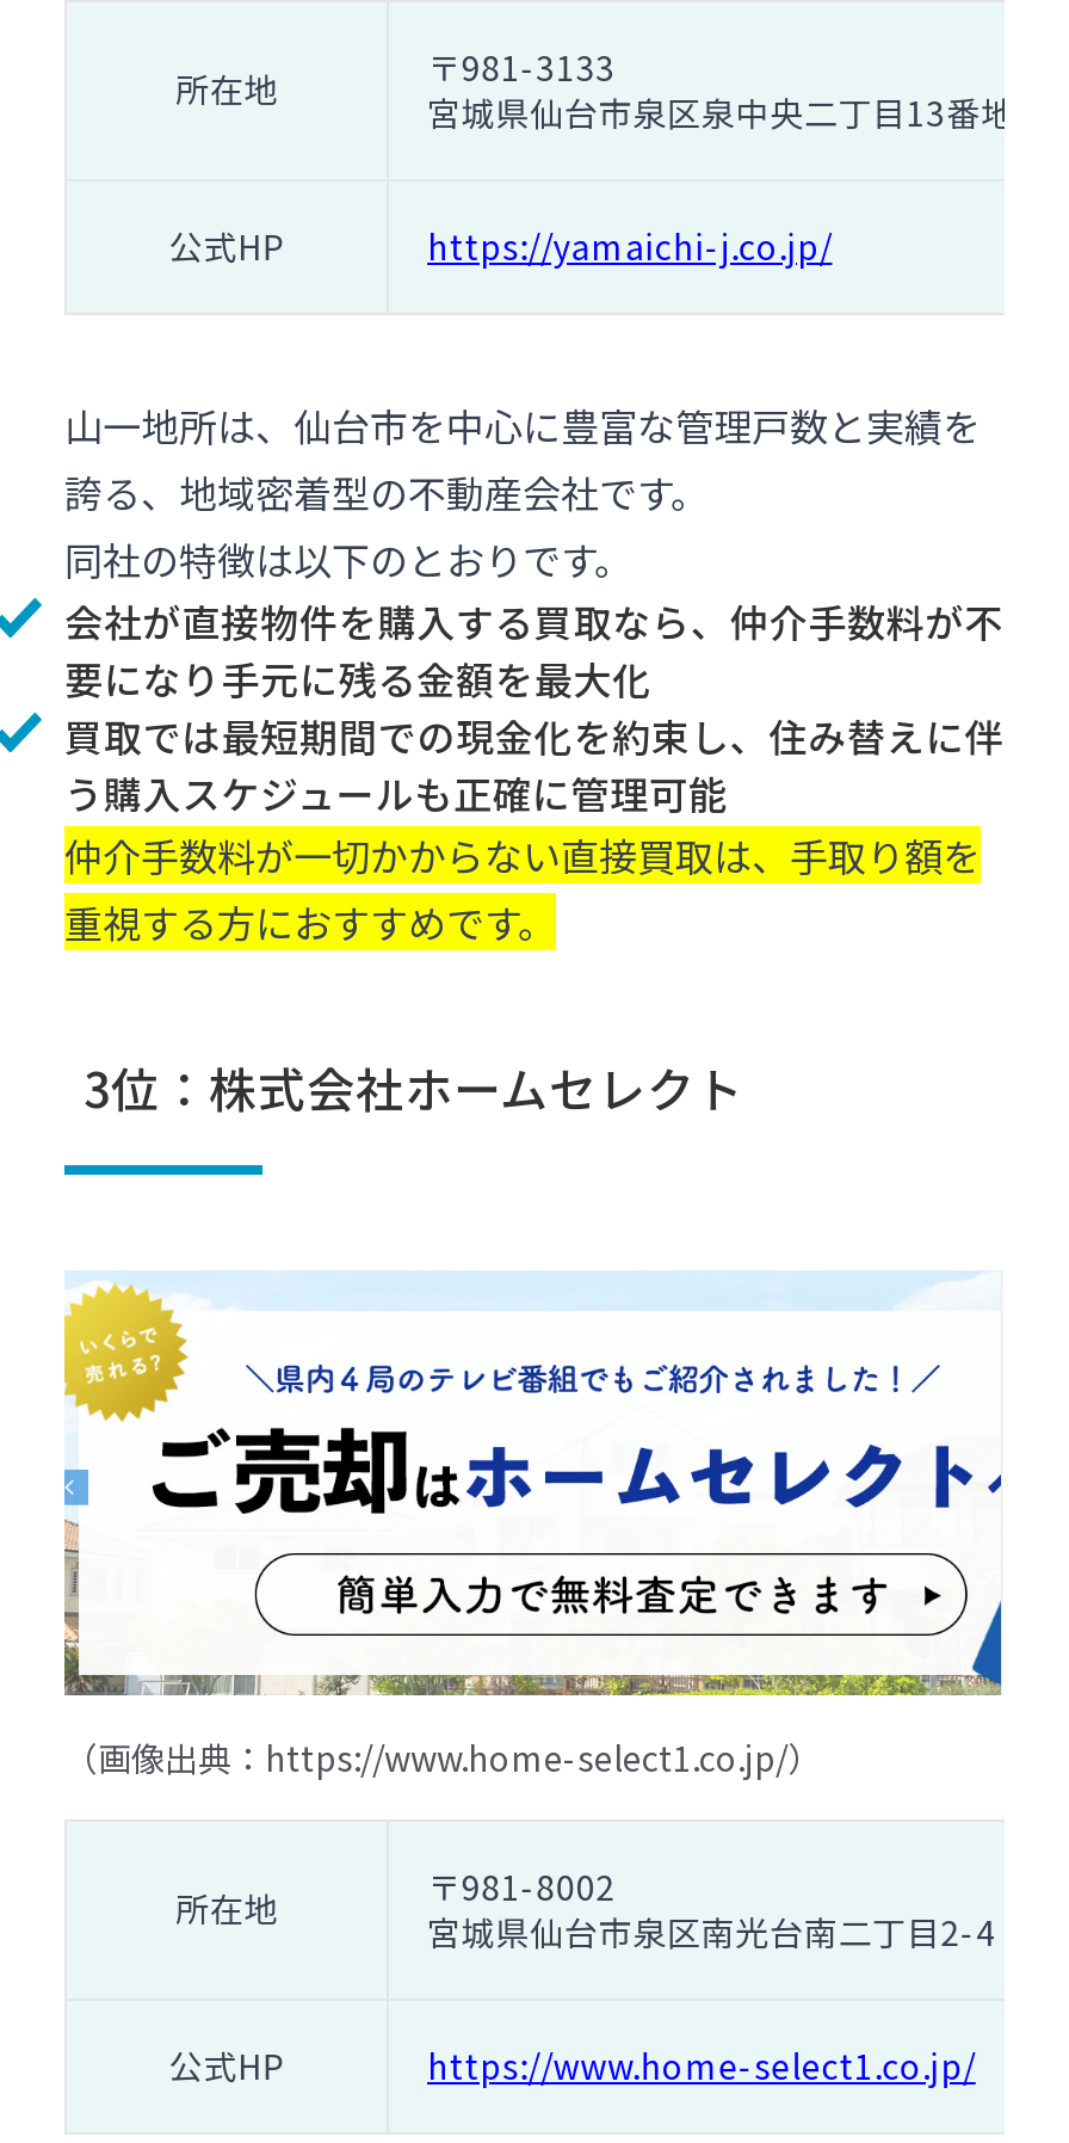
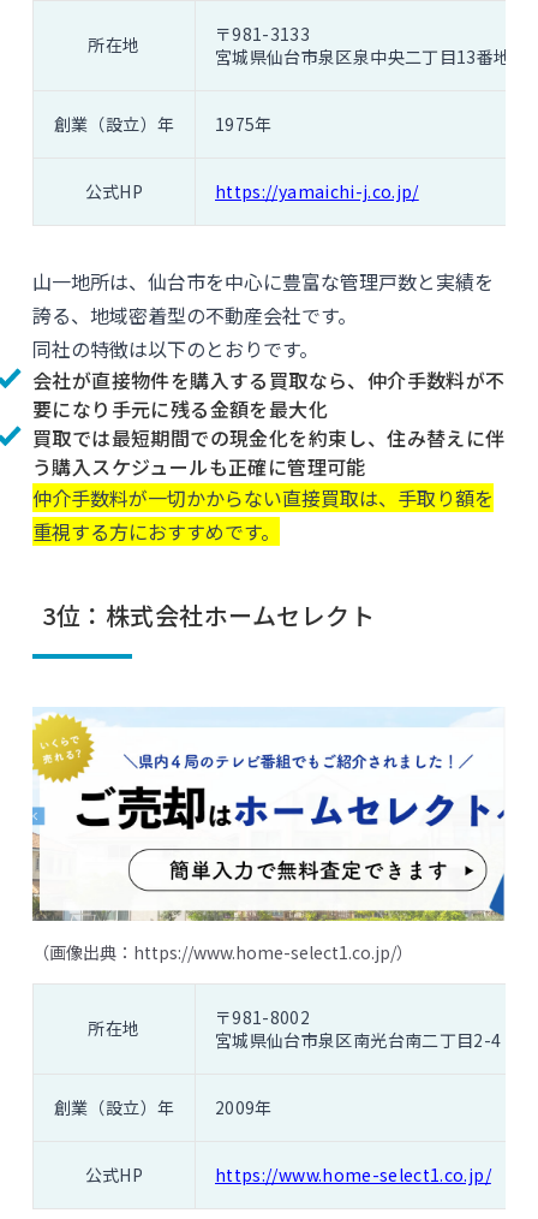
+ 創業（設立）年
+ 1975年

+ 創業（設立）年
+ 2009年
